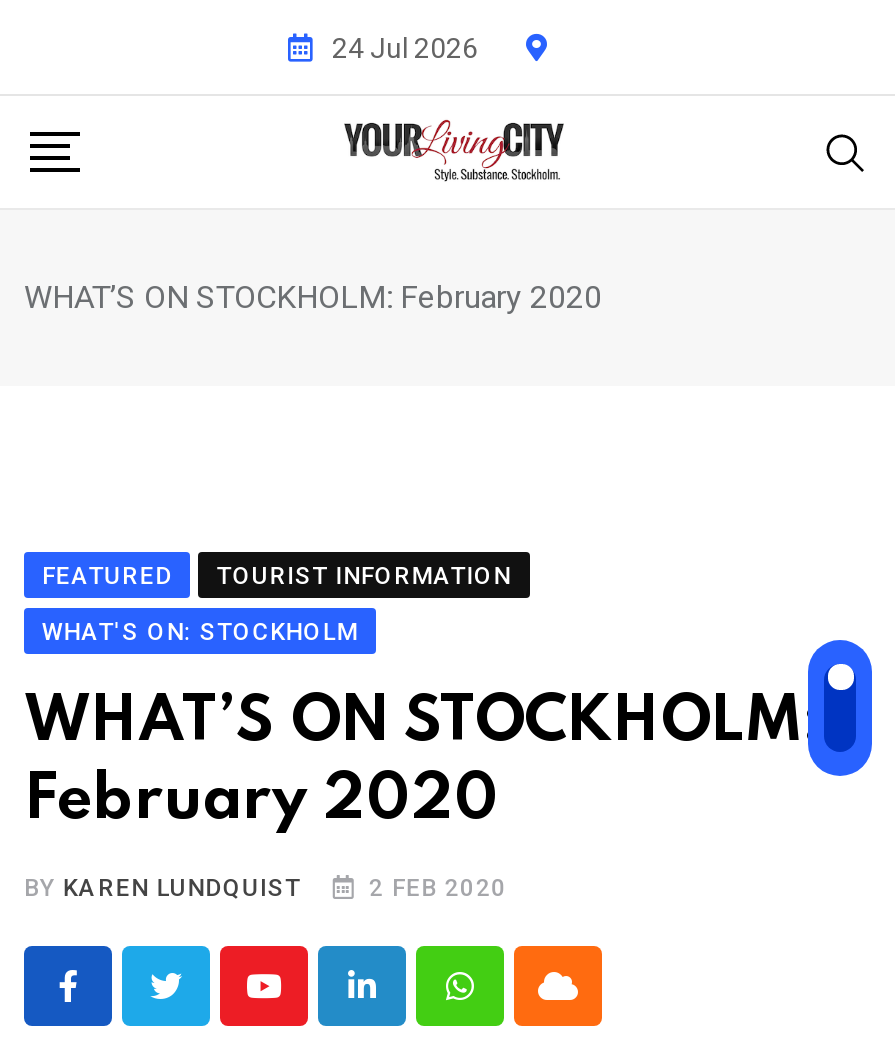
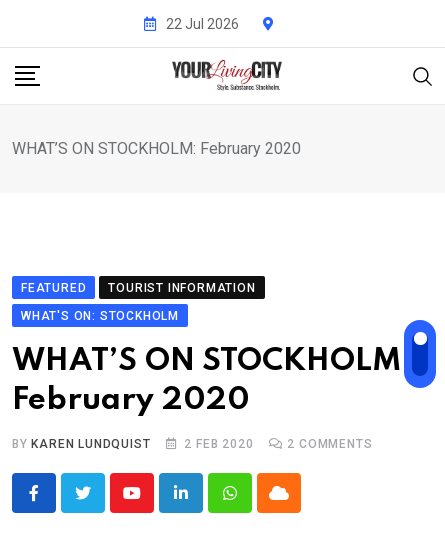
- 24 Jul 2026
+ 22 Jul 2026

+ 2 COMMENTS
